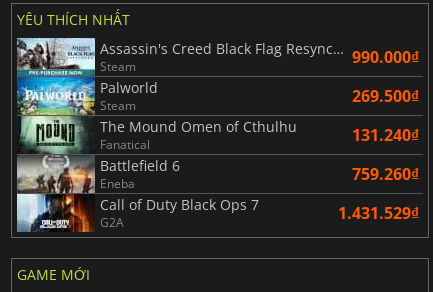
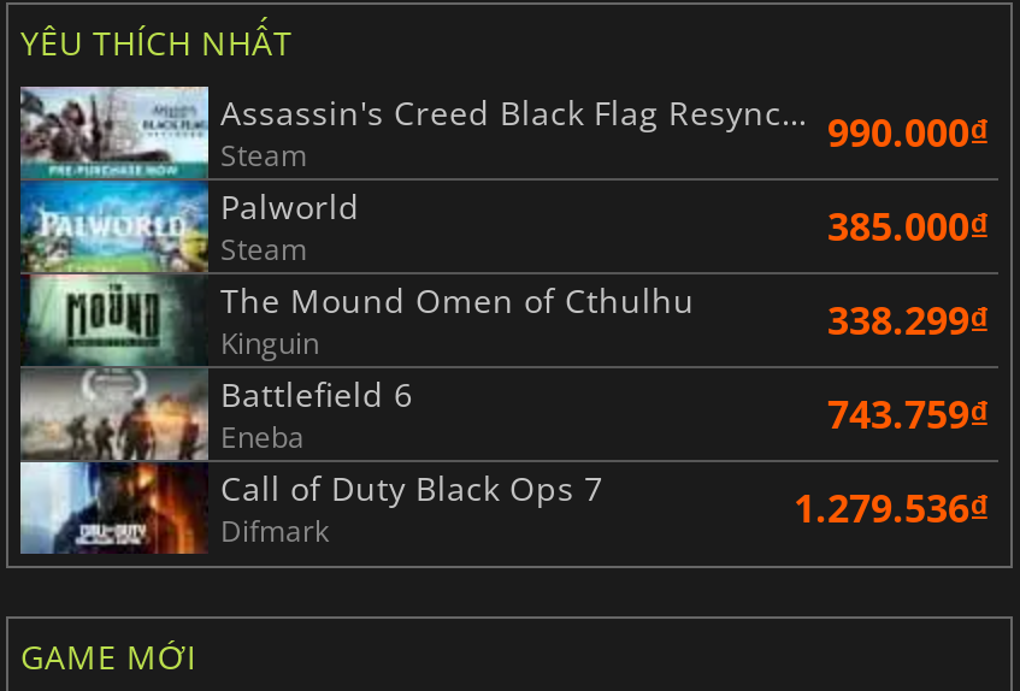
- 269.500₫
+ 385.000₫

- Fanatical
- 131.240₫
+ Kinguin
+ 338.299₫

- 759.260₫
+ 743.759₫

- G2A
- 1.431.529₫
+ Difmark
+ 1.279.536₫
